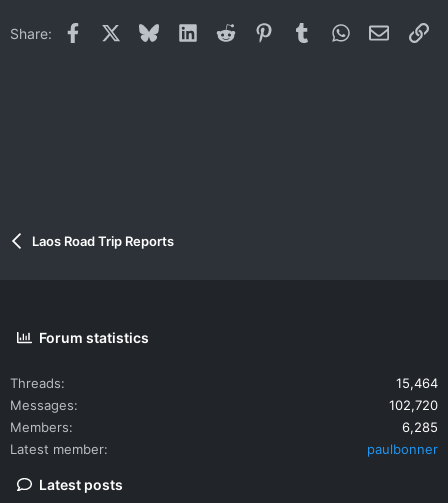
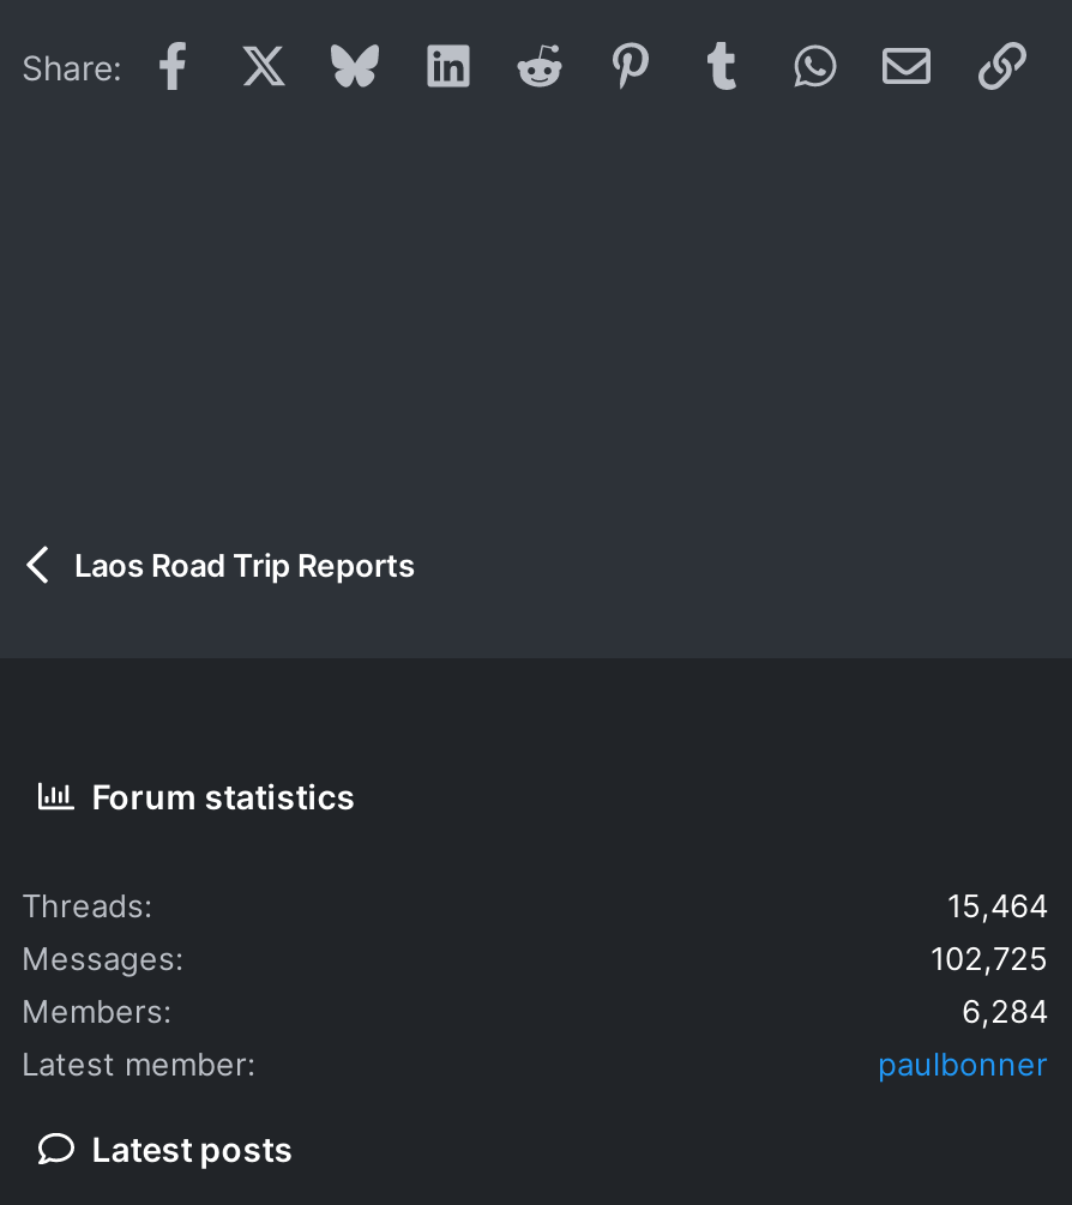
- 102,720
+ 102,725

- 6,285
+ 6,284
